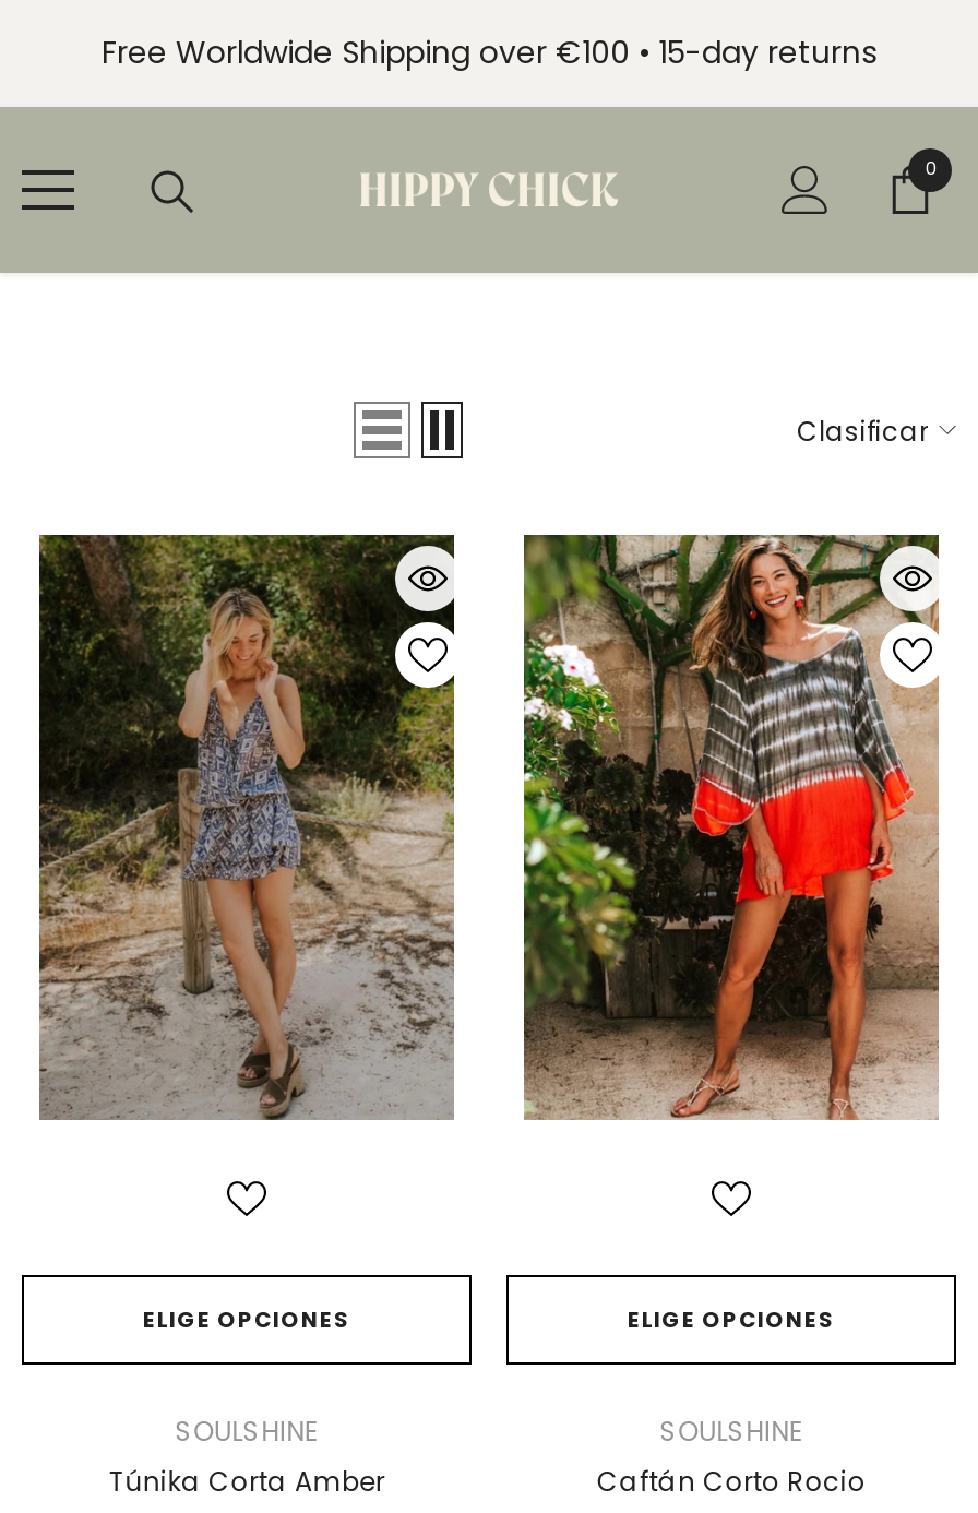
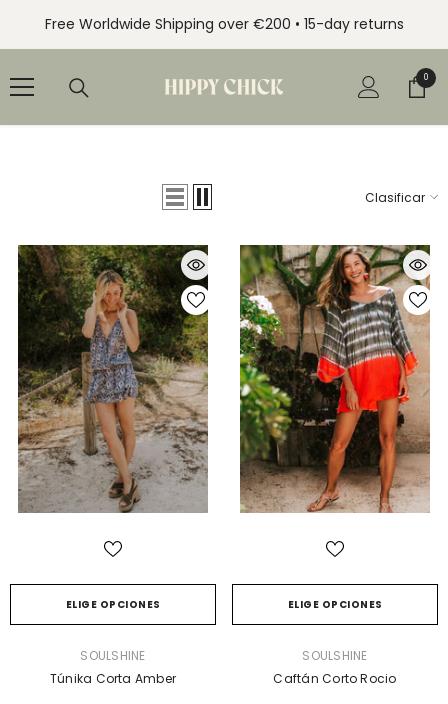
- Free Worldwide Shipping over €100 • 15-day returns
+ Free Worldwide Shipping over €200 • 15-day returns
